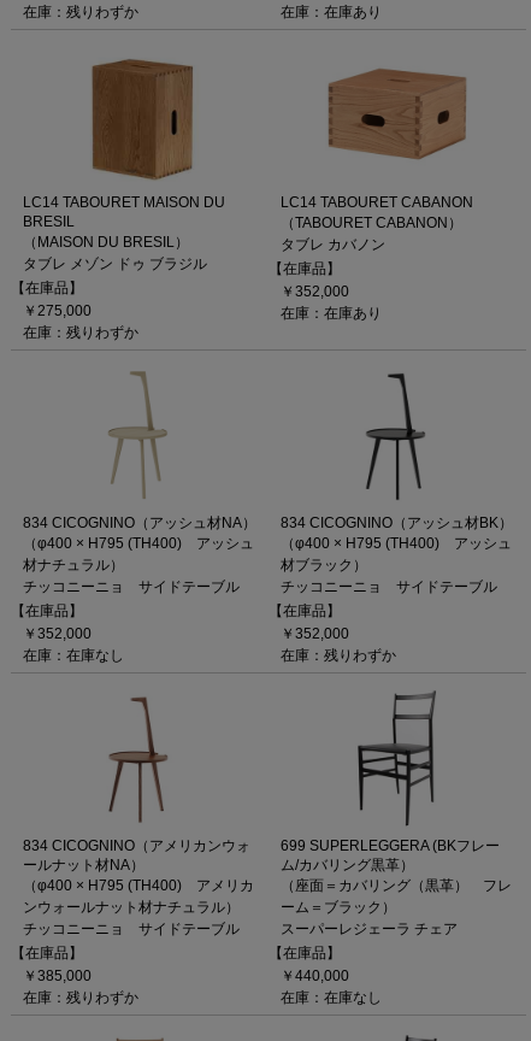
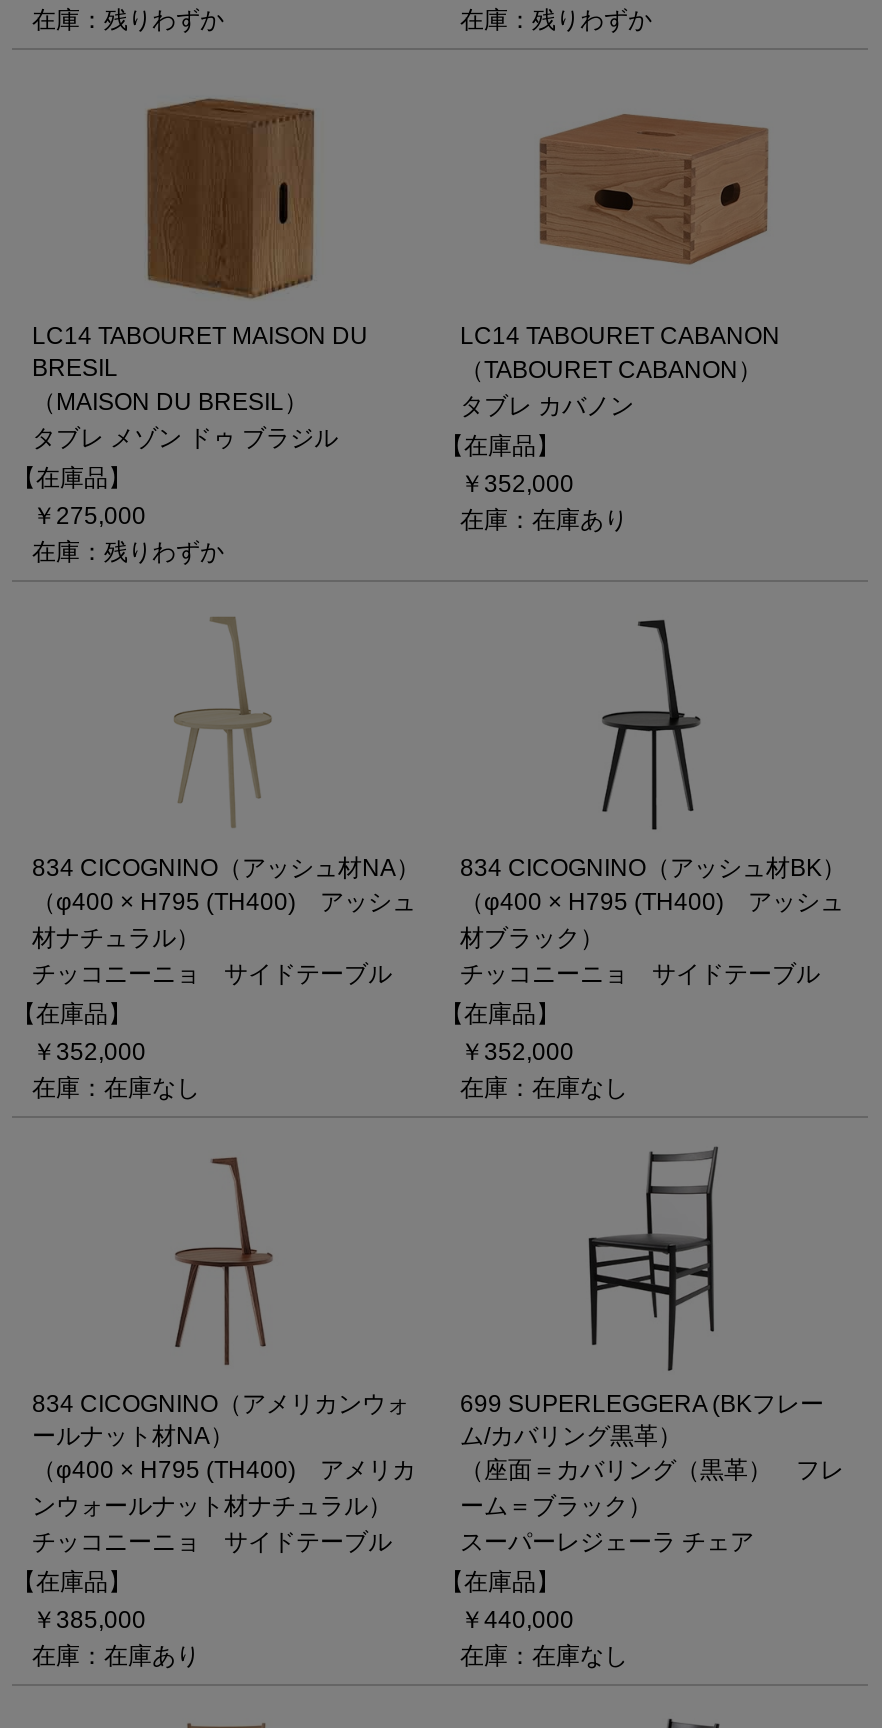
- 在庫：在庫あり
+ 在庫：残りわずか

- 在庫：残りわずか
+ 在庫：在庫なし

- 在庫：残りわずか
+ 在庫：在庫あり
